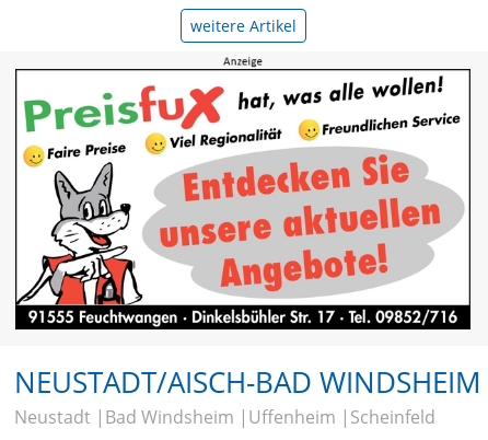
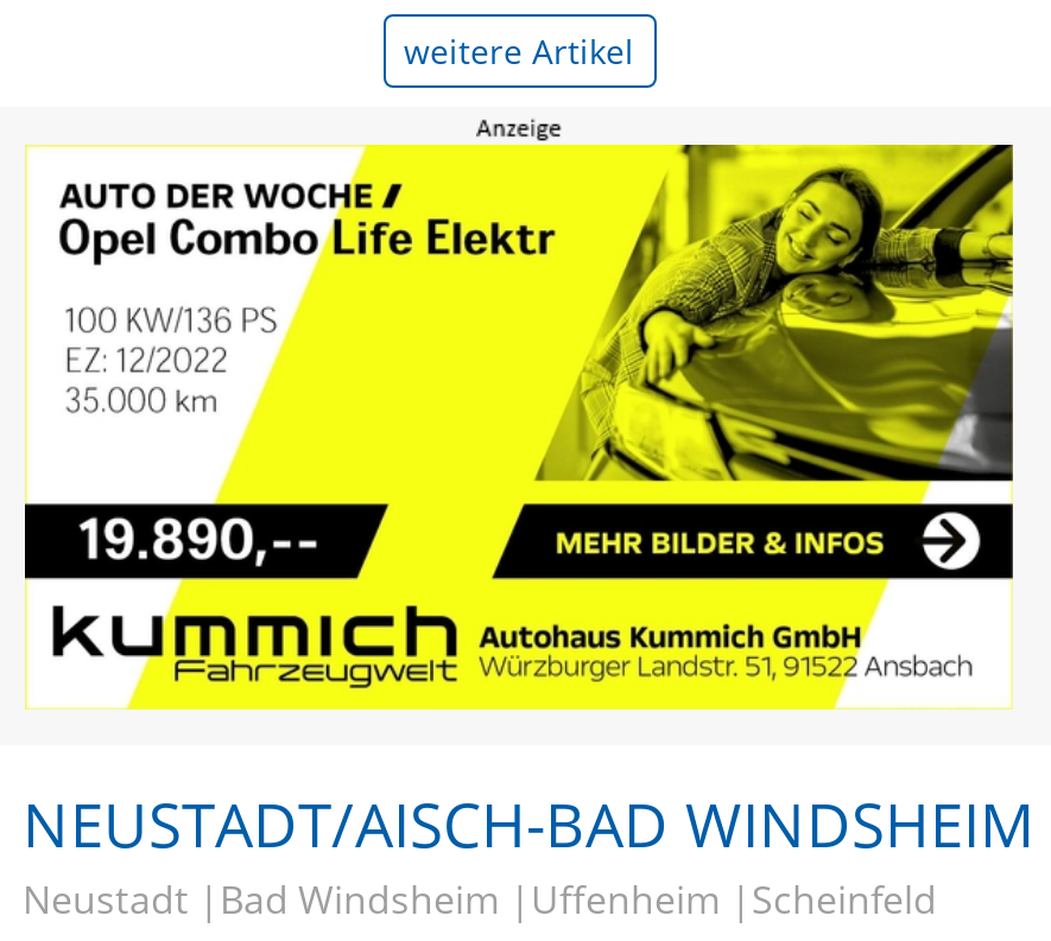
- [image]
+ [image]
